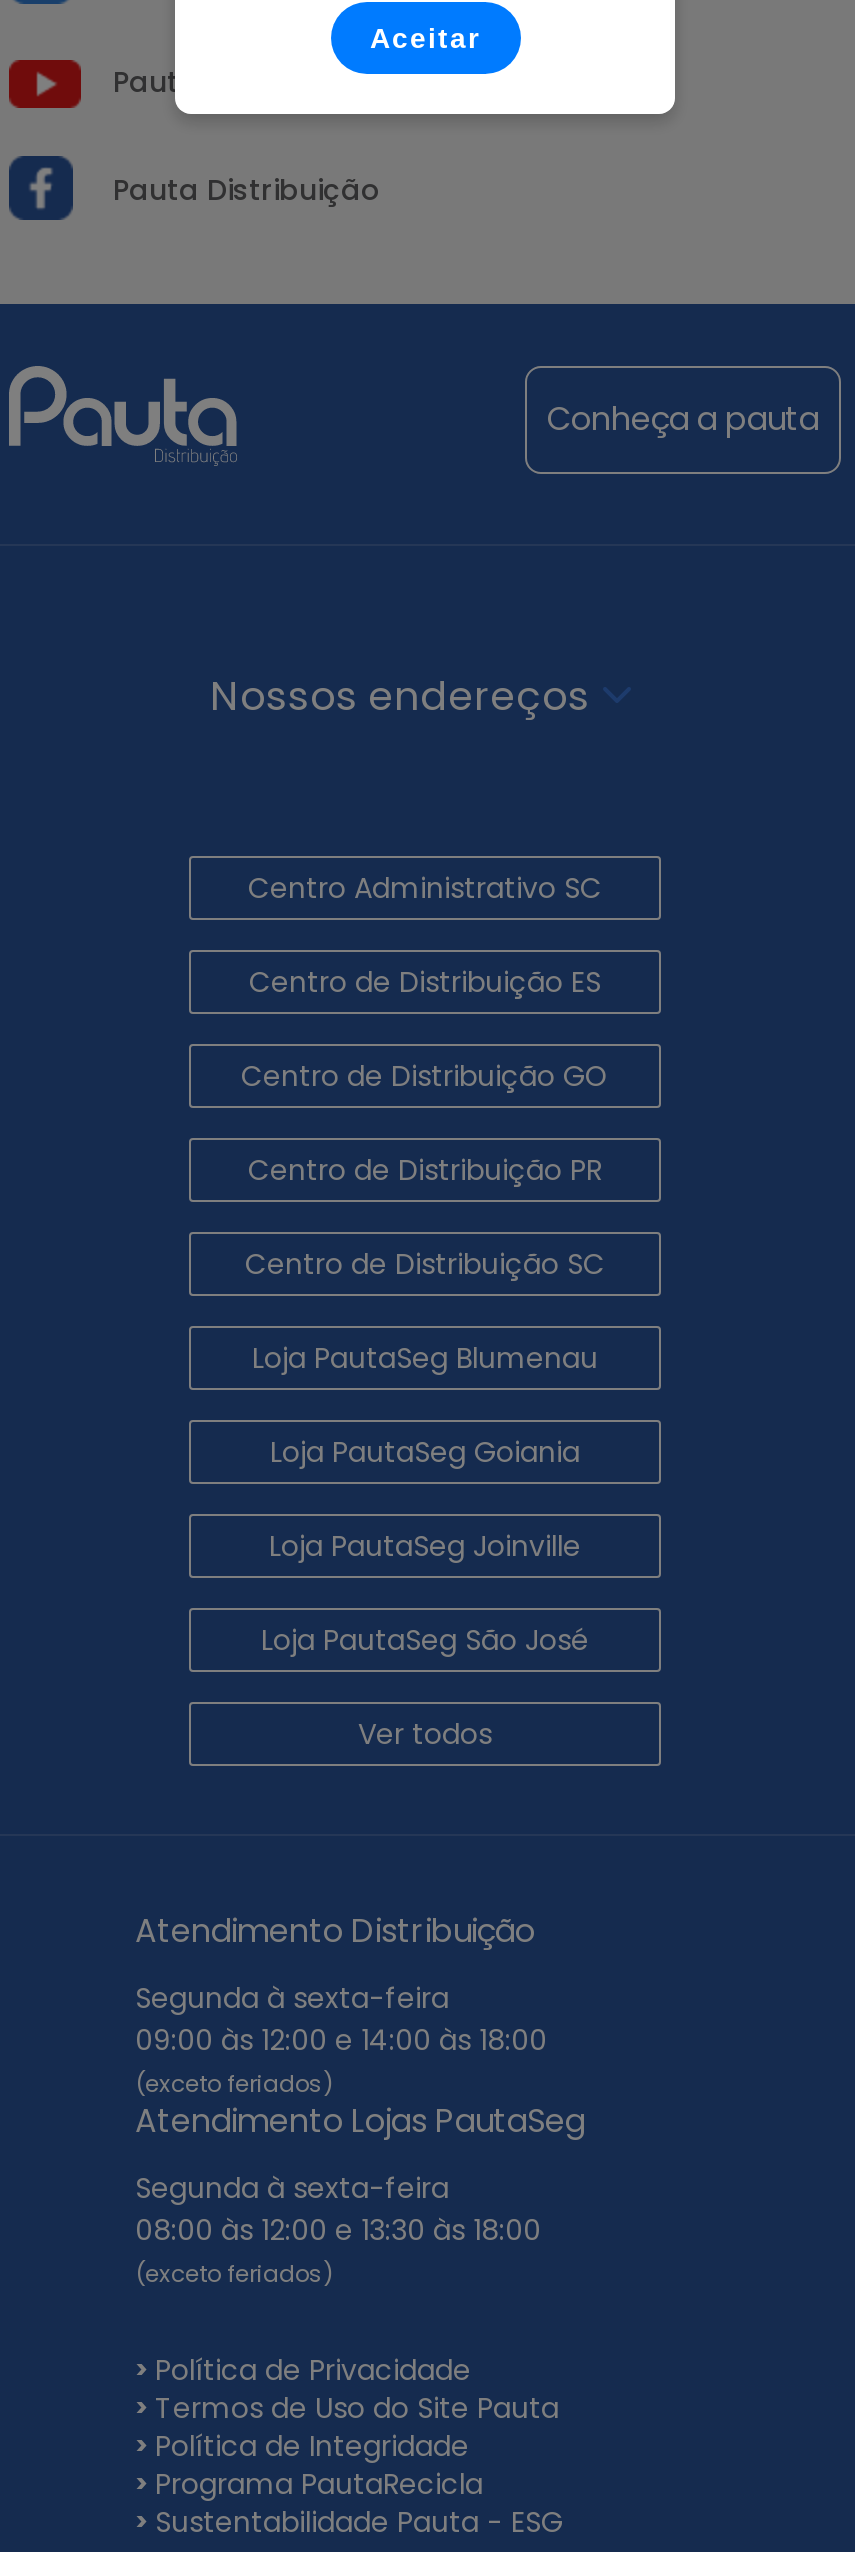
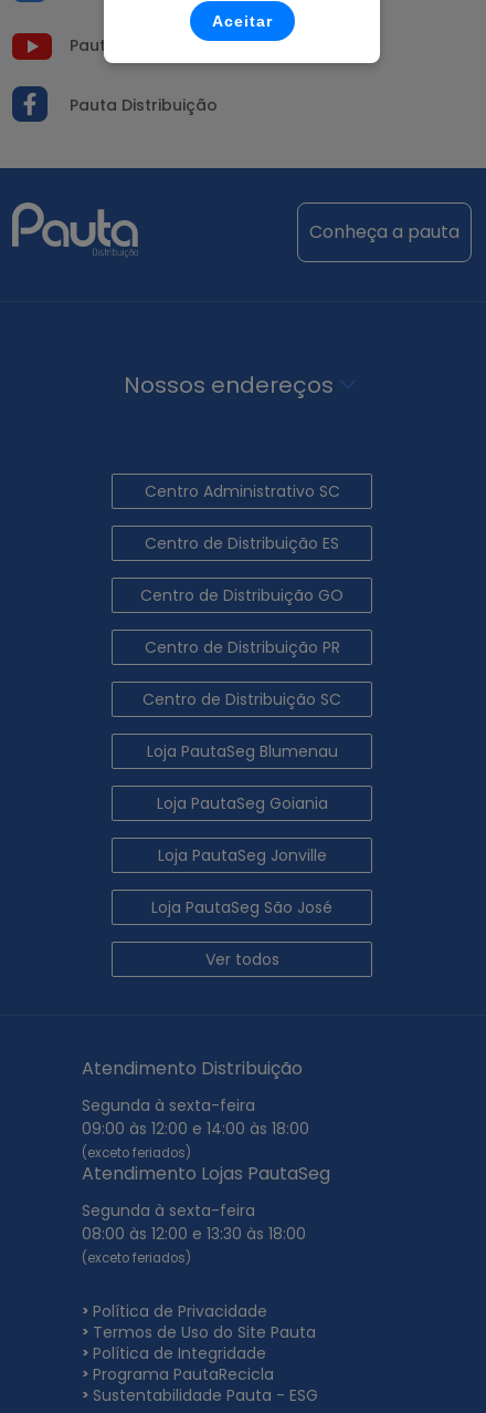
- Loja PautaSeg Joinville
+ Loja PautaSeg Jonville
